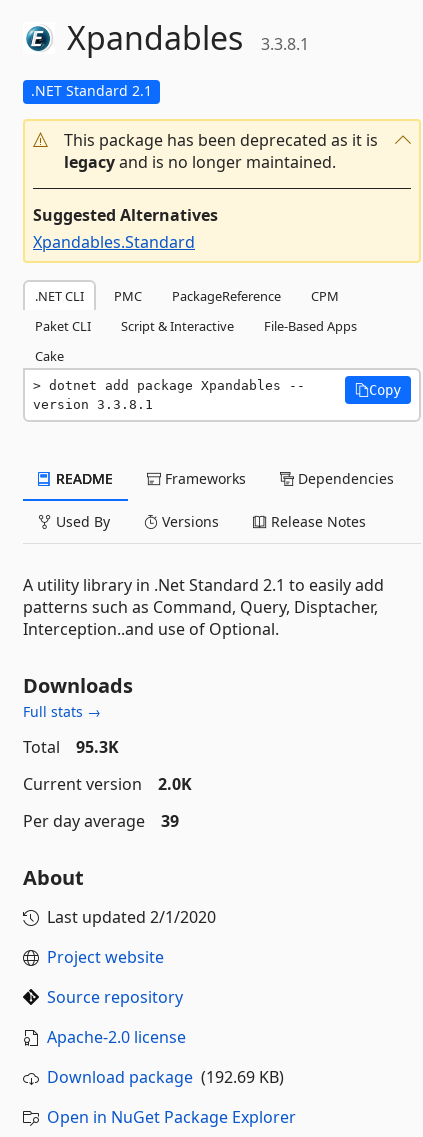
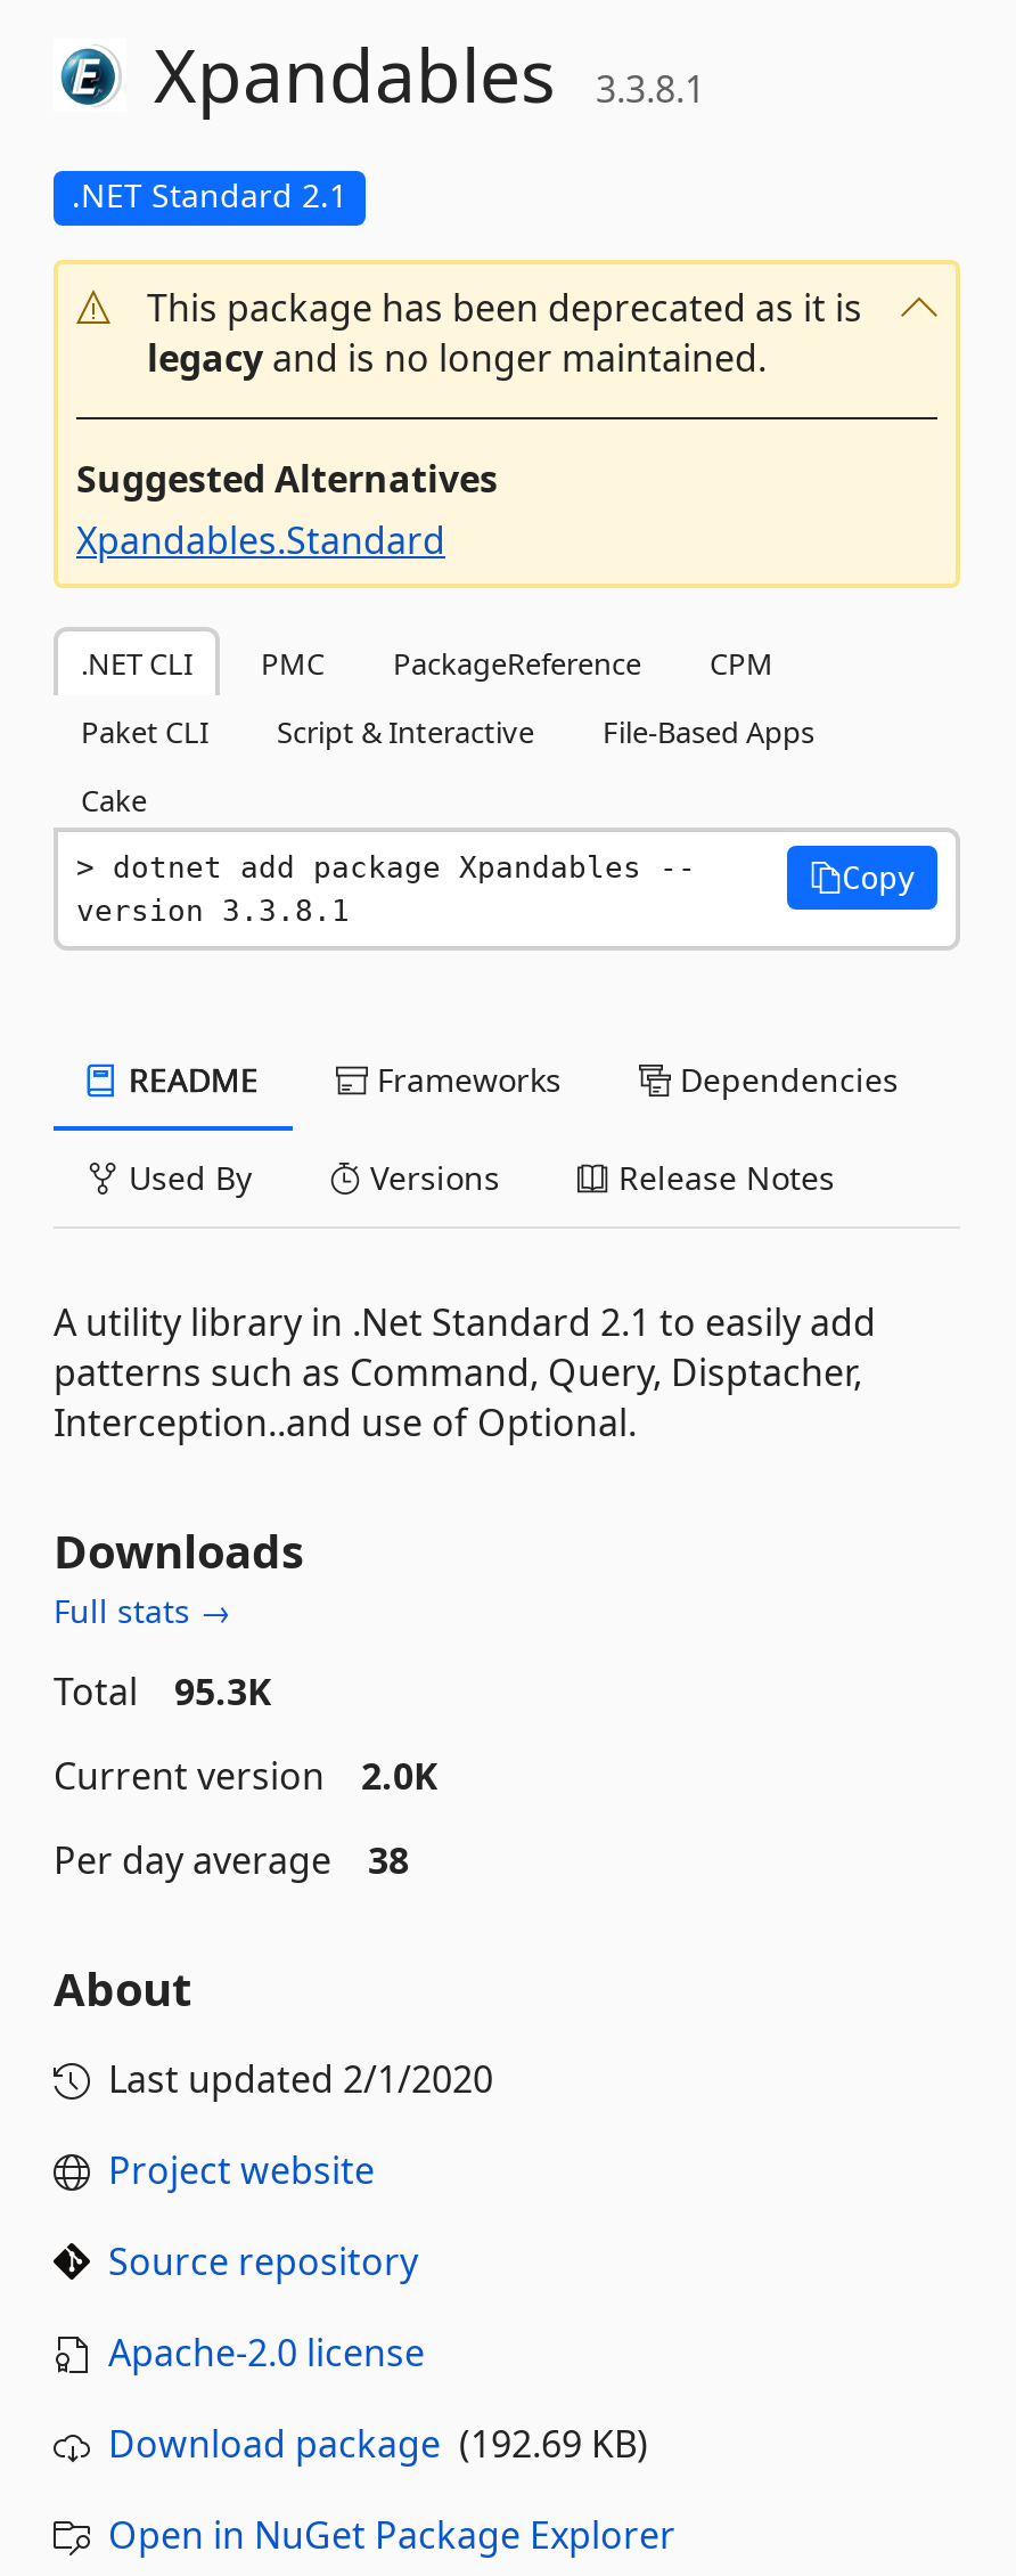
- Per day average 39
+ Per day average 38
